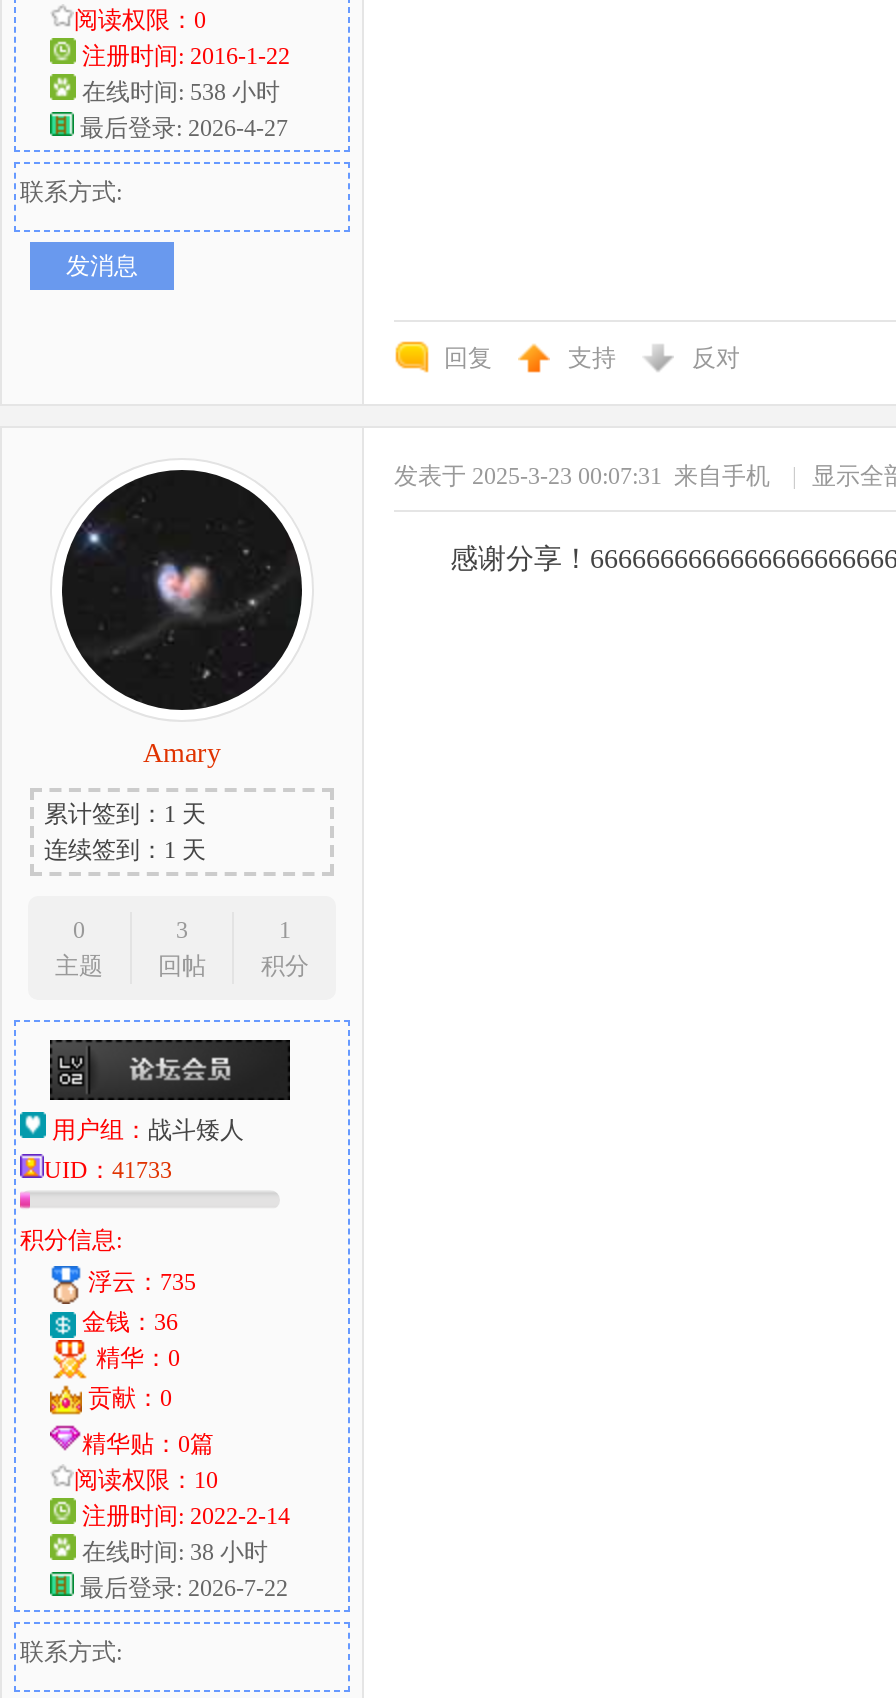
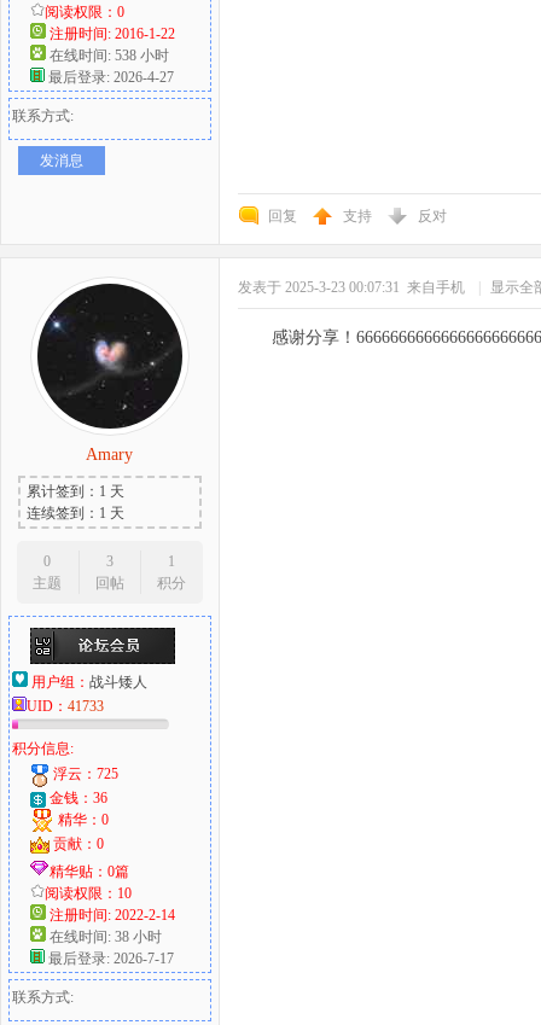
- 浮云：735
+ 浮云：725

- 最后登录: 2026-7-22
+ 最后登录: 2026-7-17
